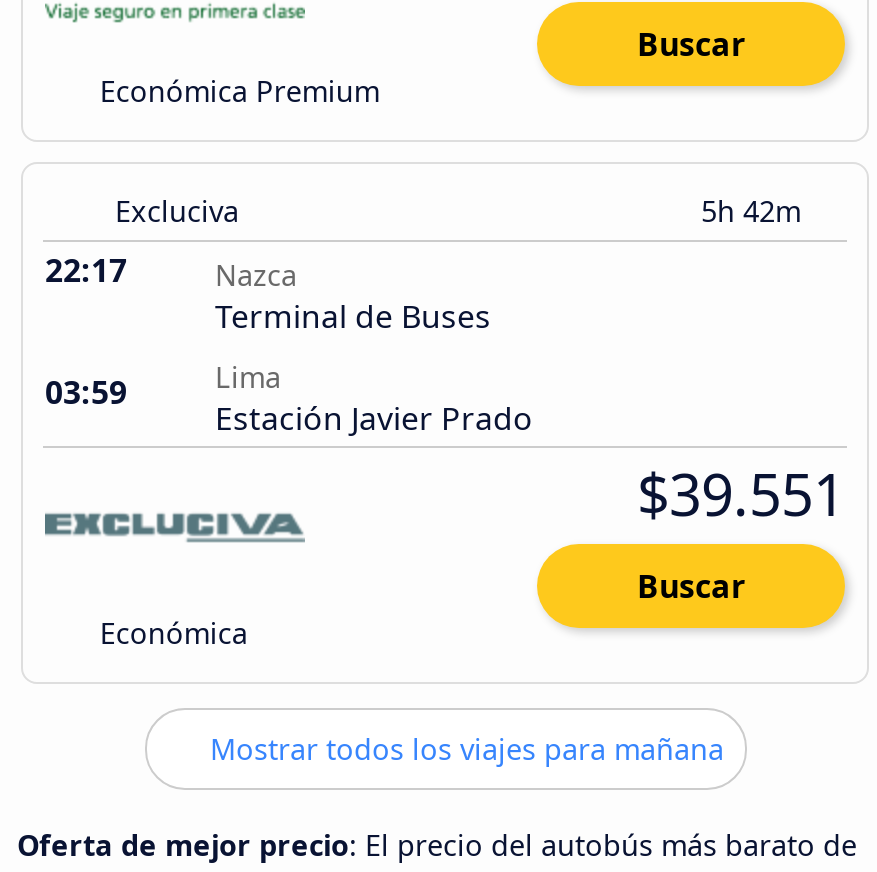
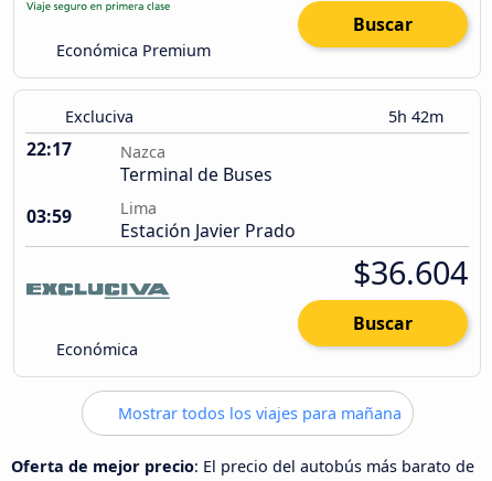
- $39.551
+ $36.604
